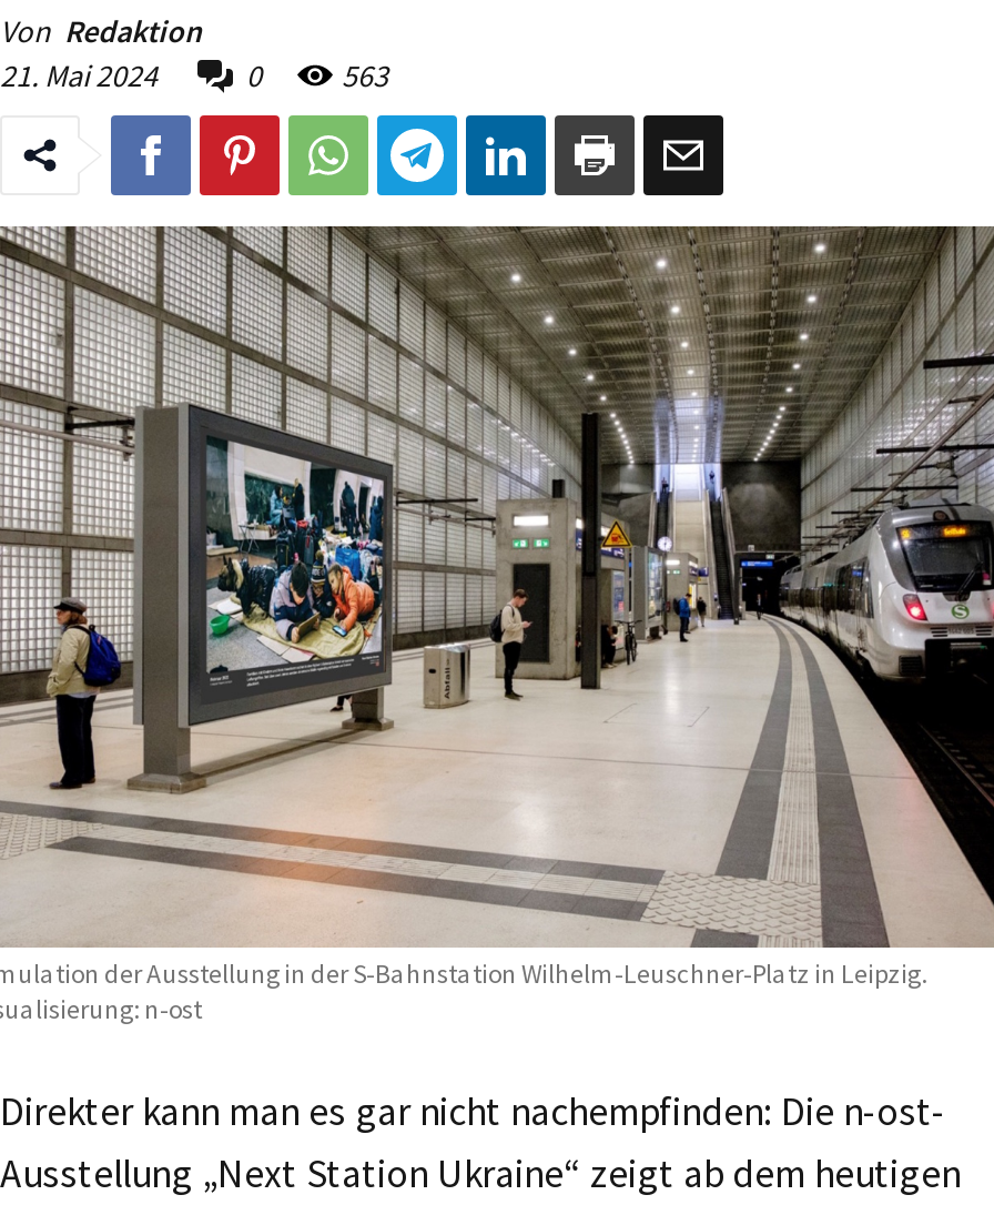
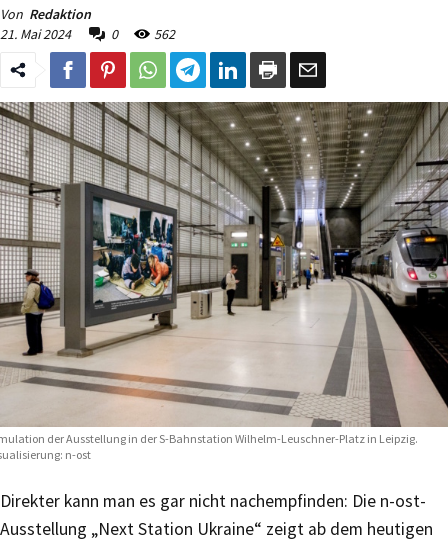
- 0 563
+ 0 562
